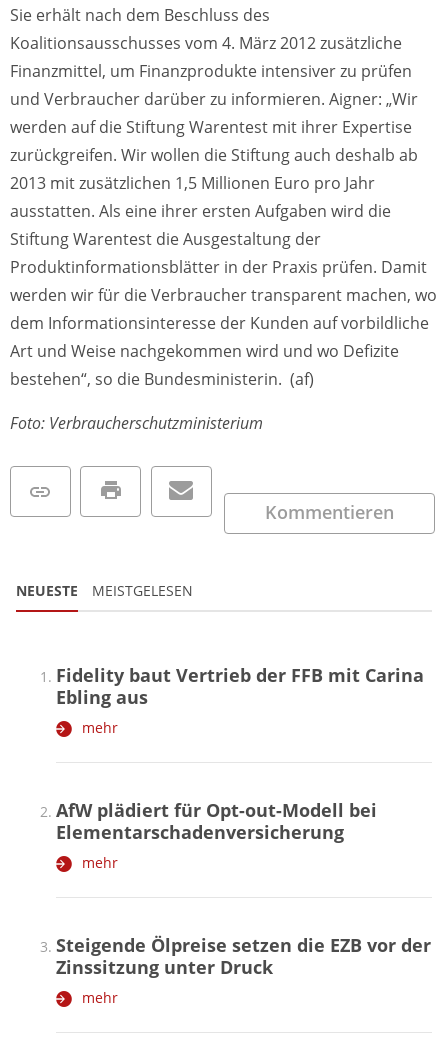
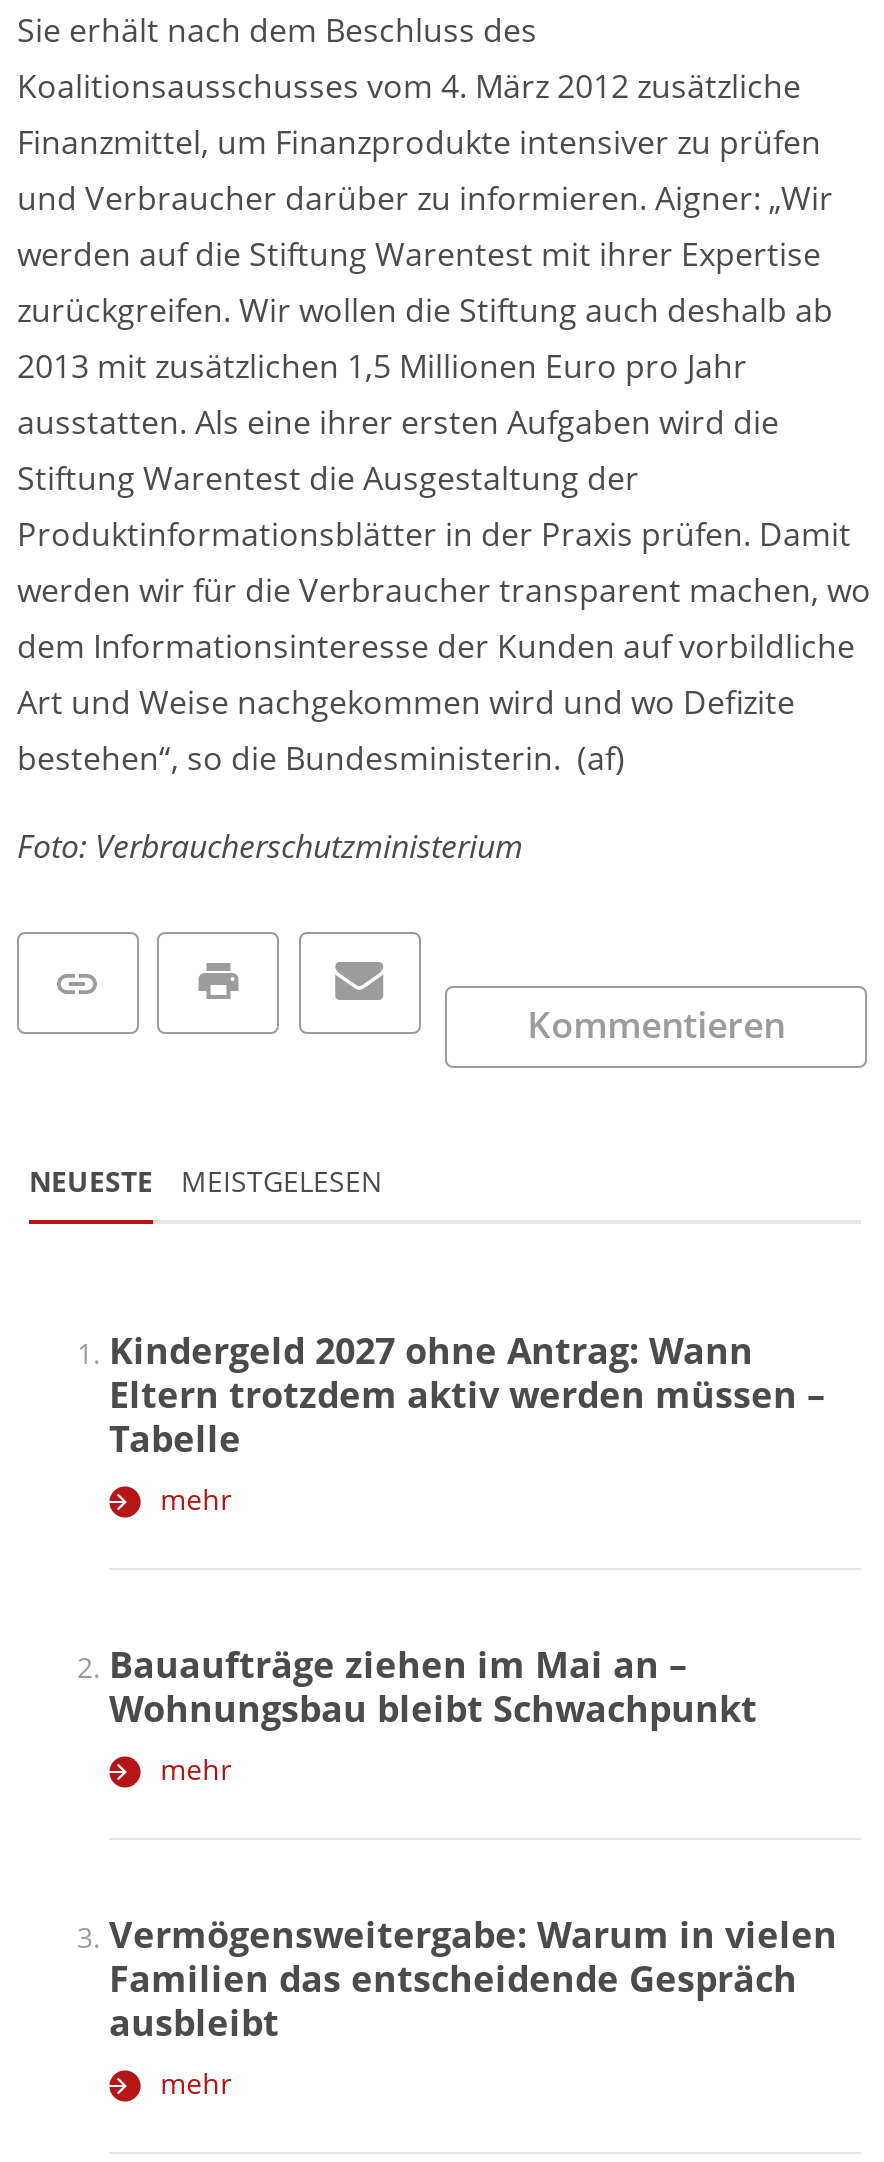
- Fidelity baut Vertrieb der FFB mit Carina
- Ebling aus
+ Kindergeld 2027 ohne Antrag: Wann
+ Eltern trotzdem aktiv werden müssen –
+ Tabelle

- AfW plädiert für Opt-out-Modell bei
- Elementarschadenversicherung
+ Bauaufträge ziehen im Mai an –
+ Wohnungsbau bleibt Schwachpunkt

- Steigende Ölpreise setzen die EZB vor der
- Zinssitzung unter Druck
+ Vermögensweitergabe: Warum in vielen
+ Familien das entscheidende Gespräch
+ ausbleibt
